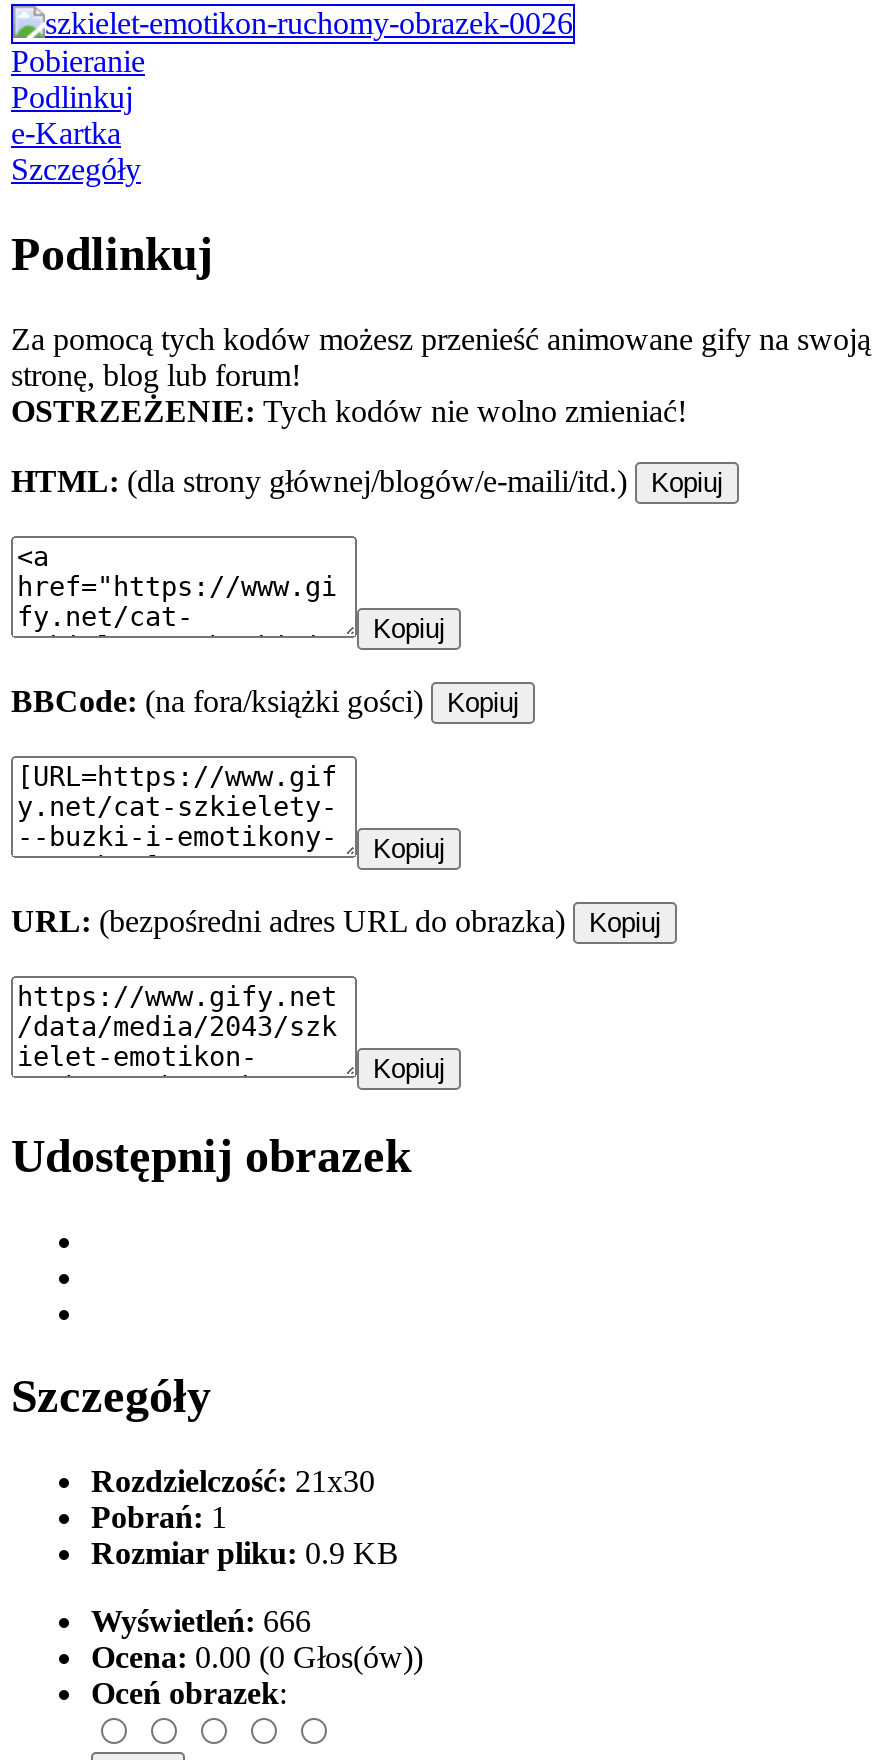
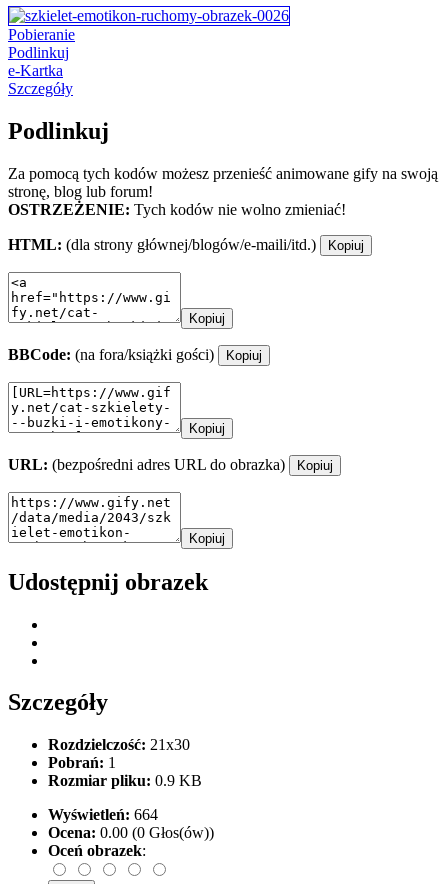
- Wyświetleń: 666
+ Wyświetleń: 664
